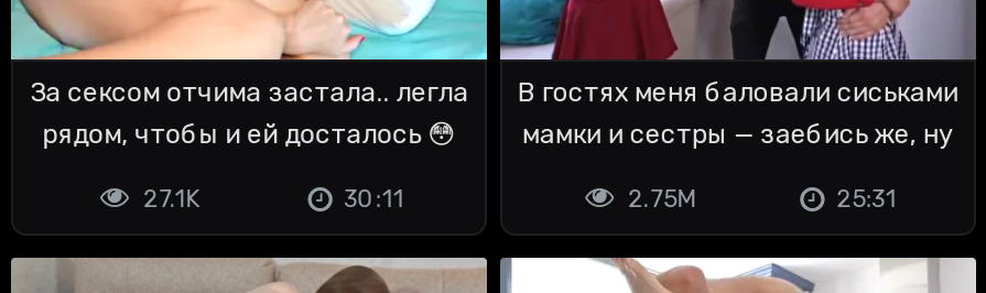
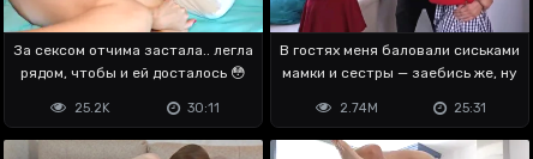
- 27.1K
+ 25.2K

- 2.75M
+ 2.74M
